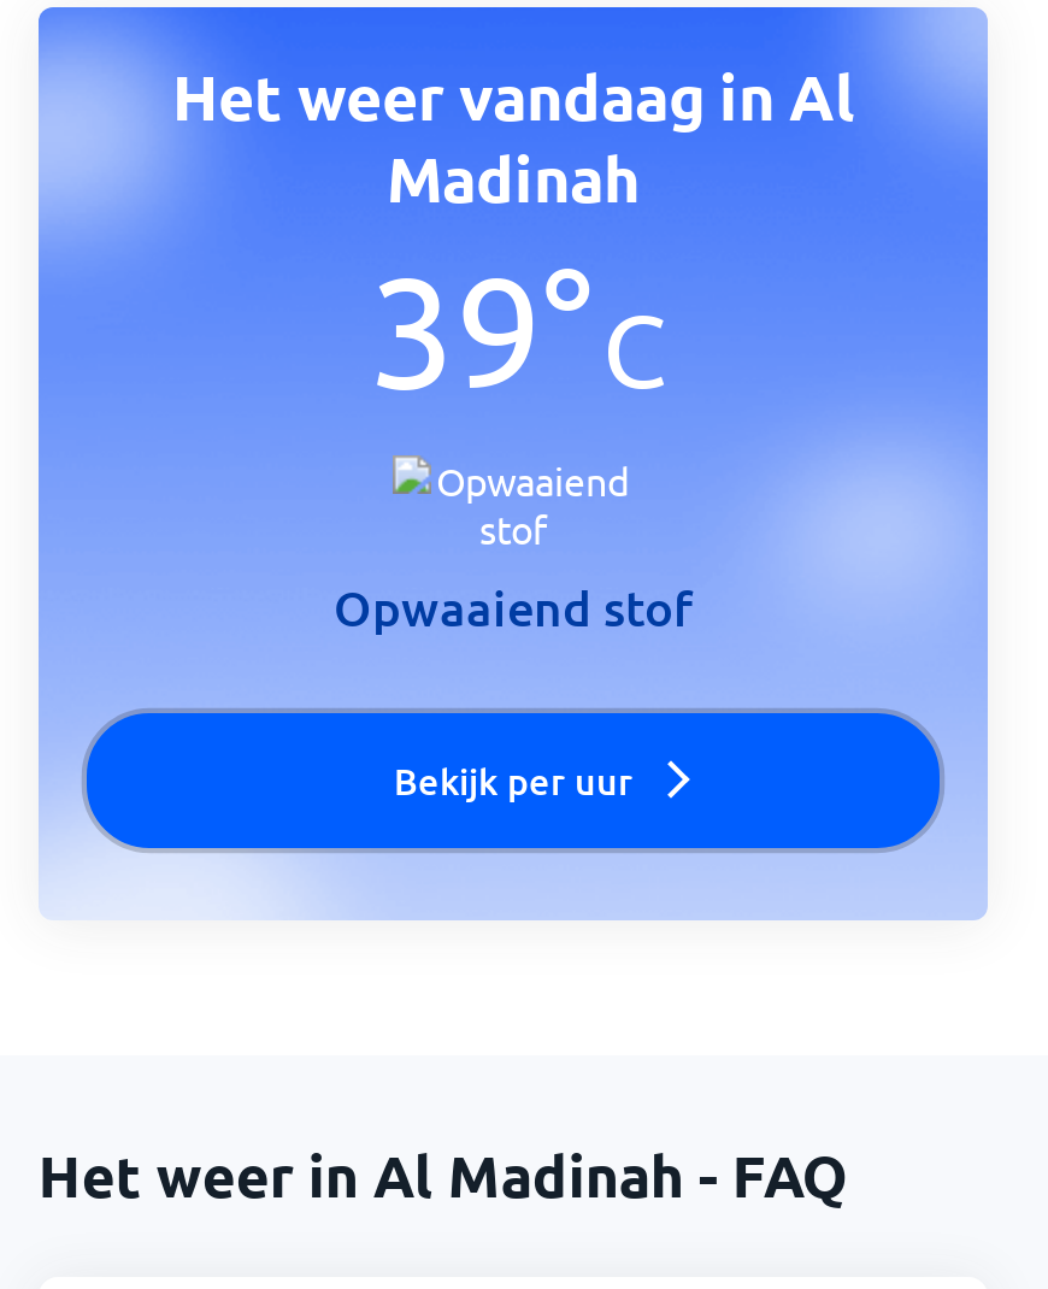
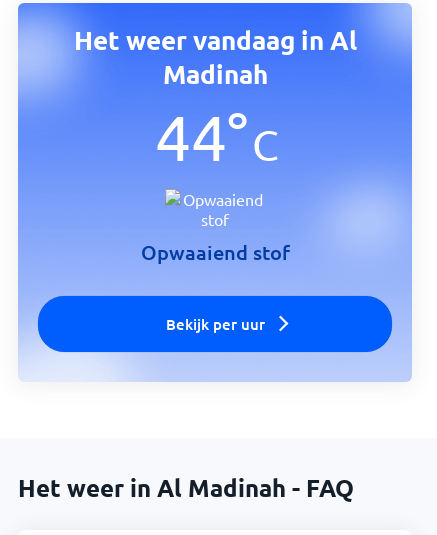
- 39° C
+ 44° C
